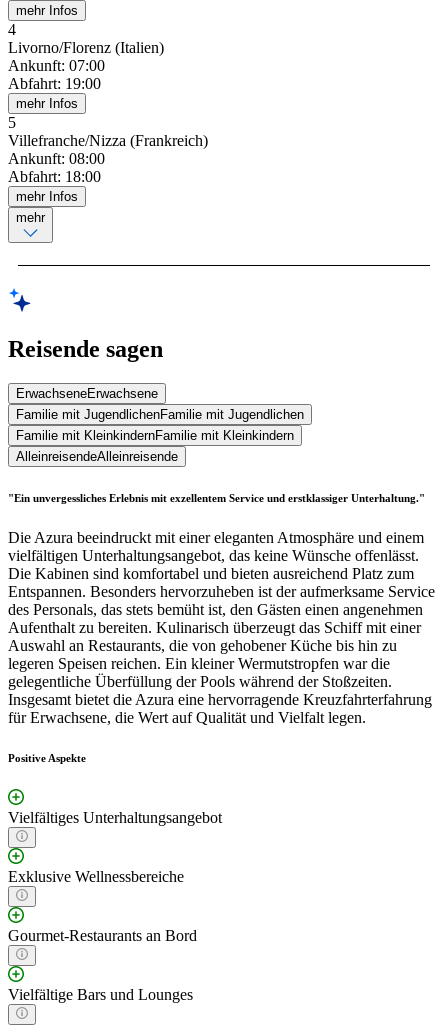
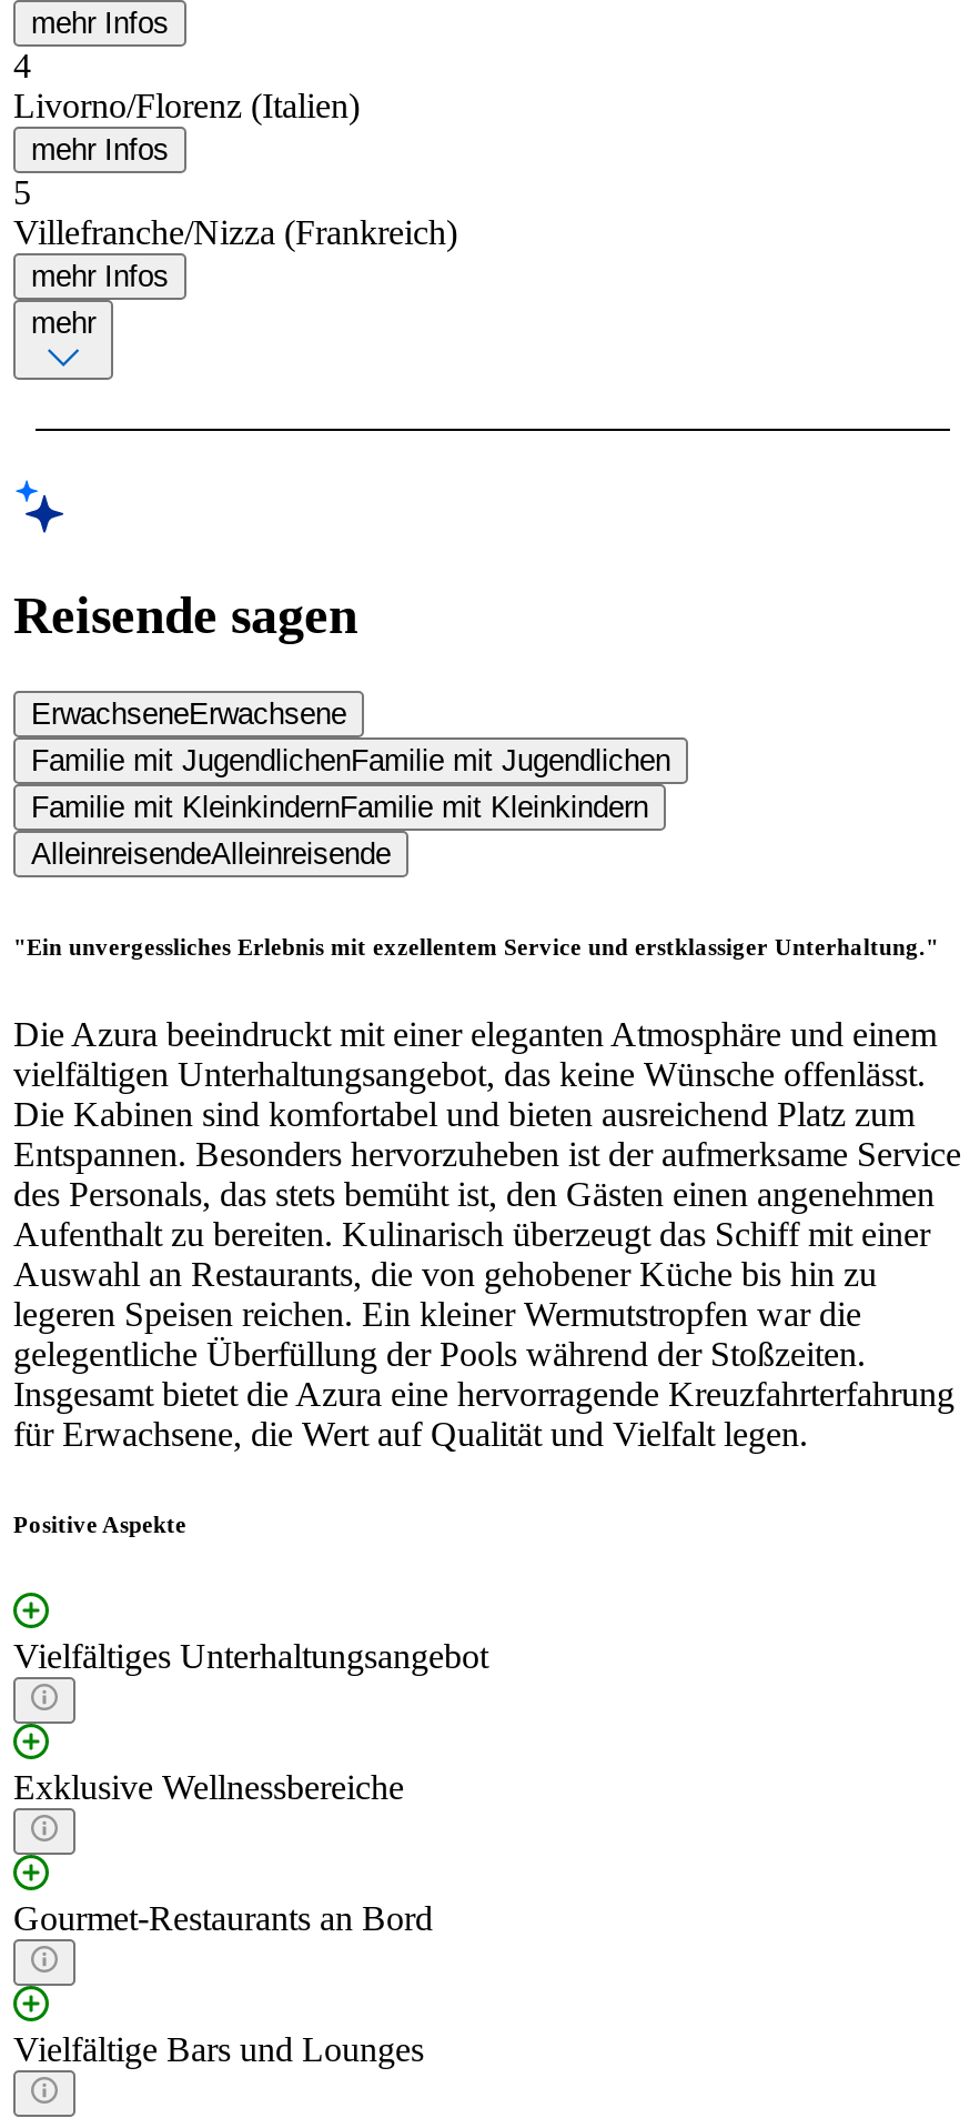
- Ankunft: 07:00
- Abfahrt: 19:00

- Ankunft: 08:00
- Abfahrt: 18:00
